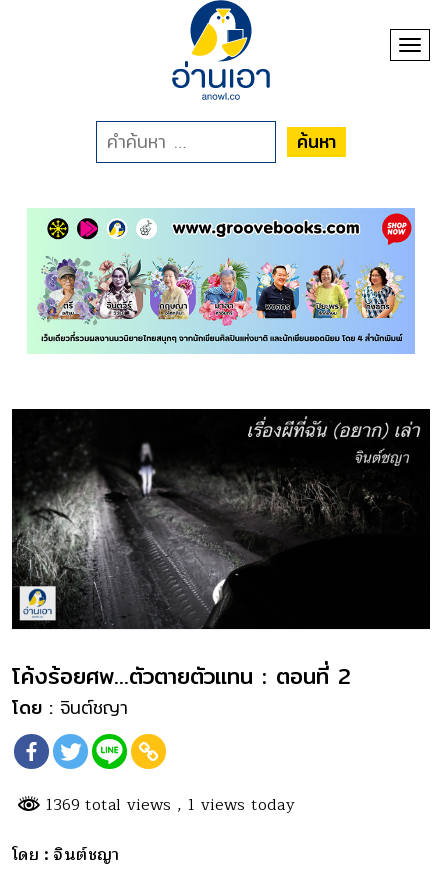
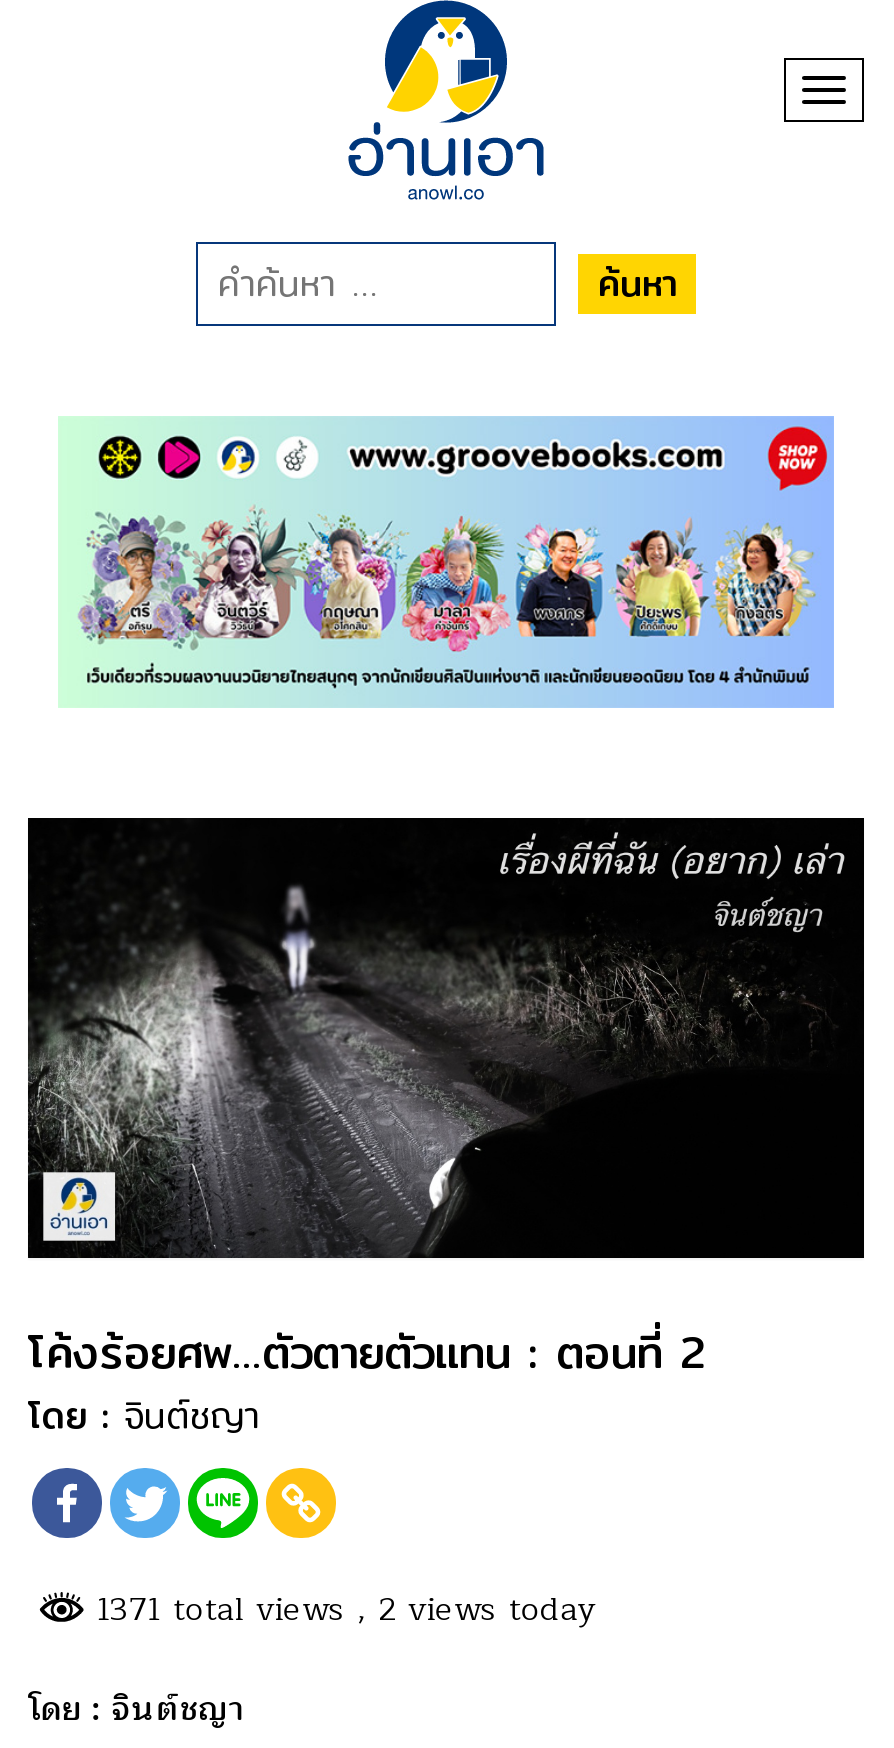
- 1369 total views, 1 views today
+ 1371 total views, 2 views today
